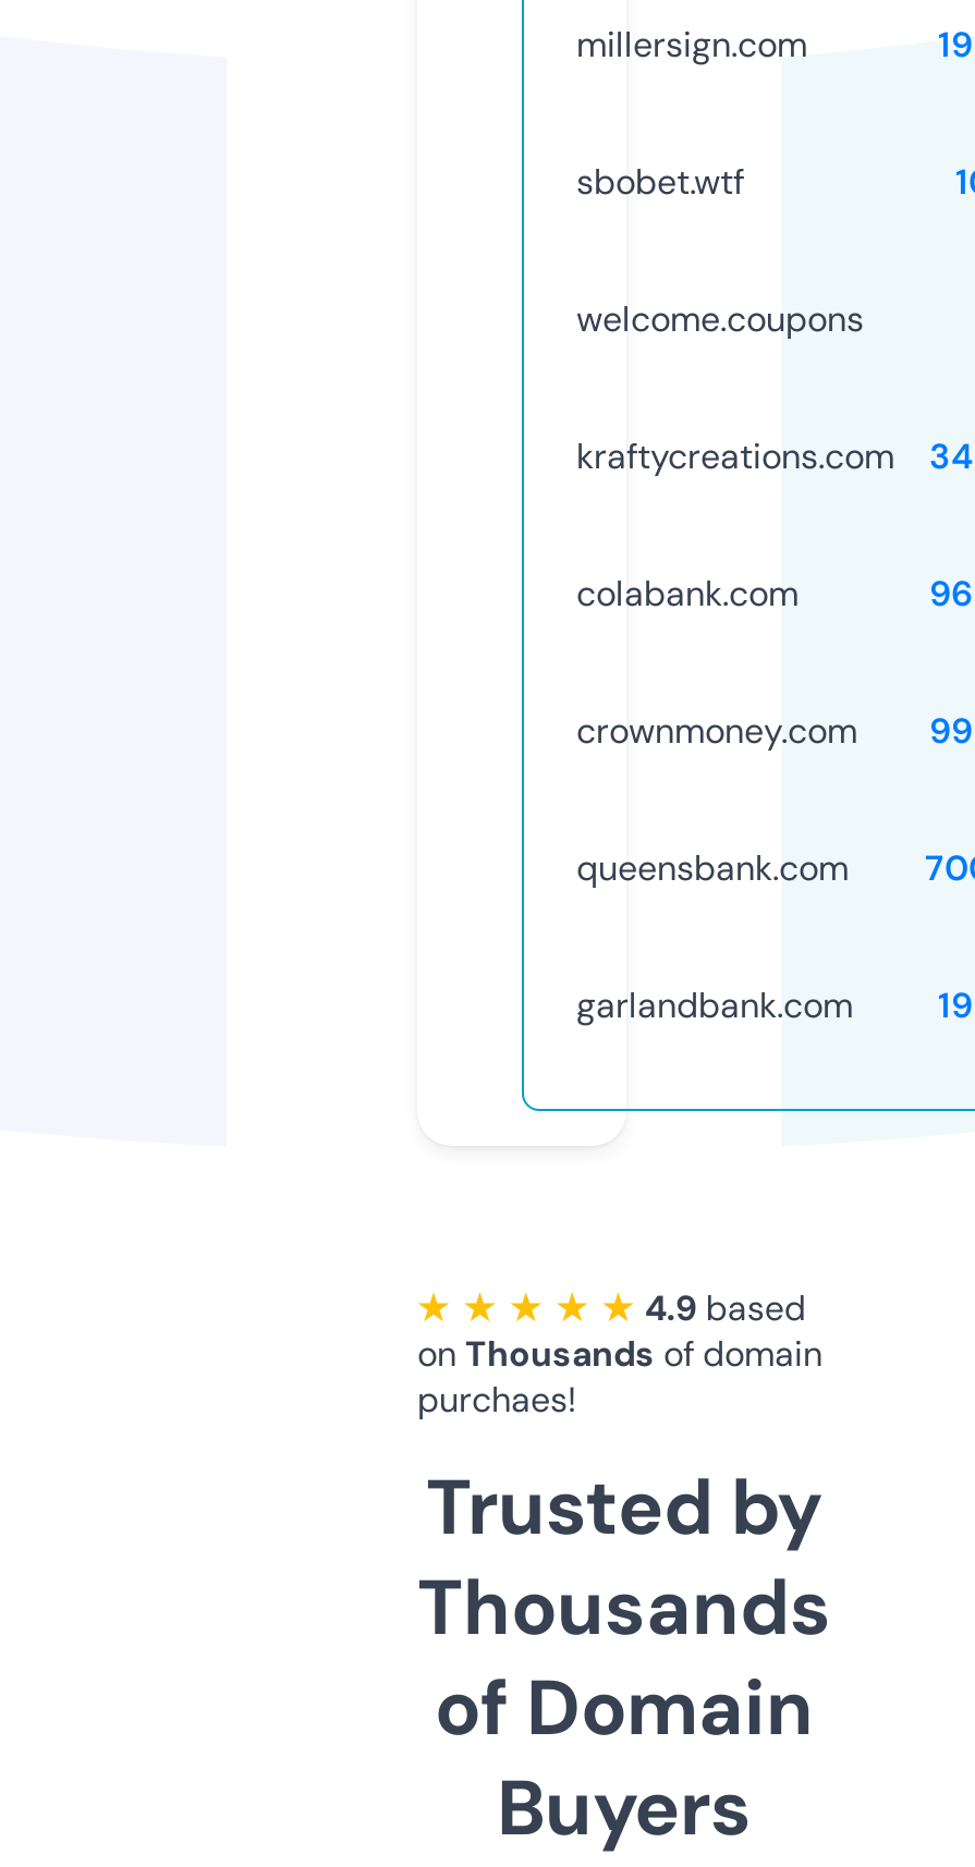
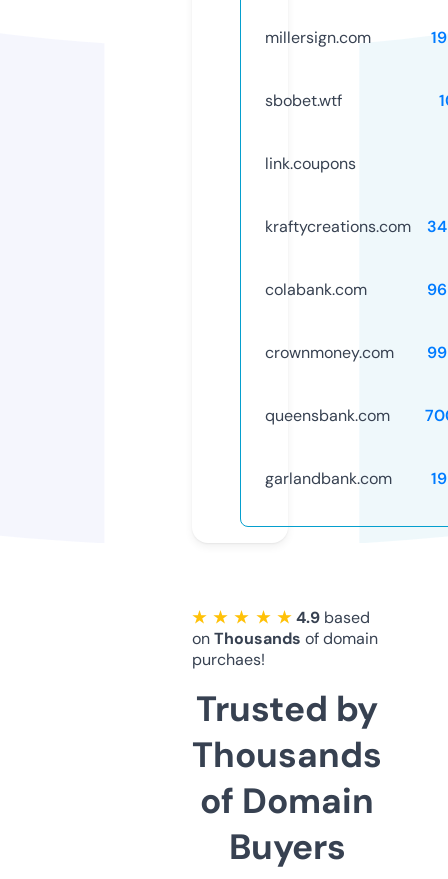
- welcome.coupons
+ link.coupons
